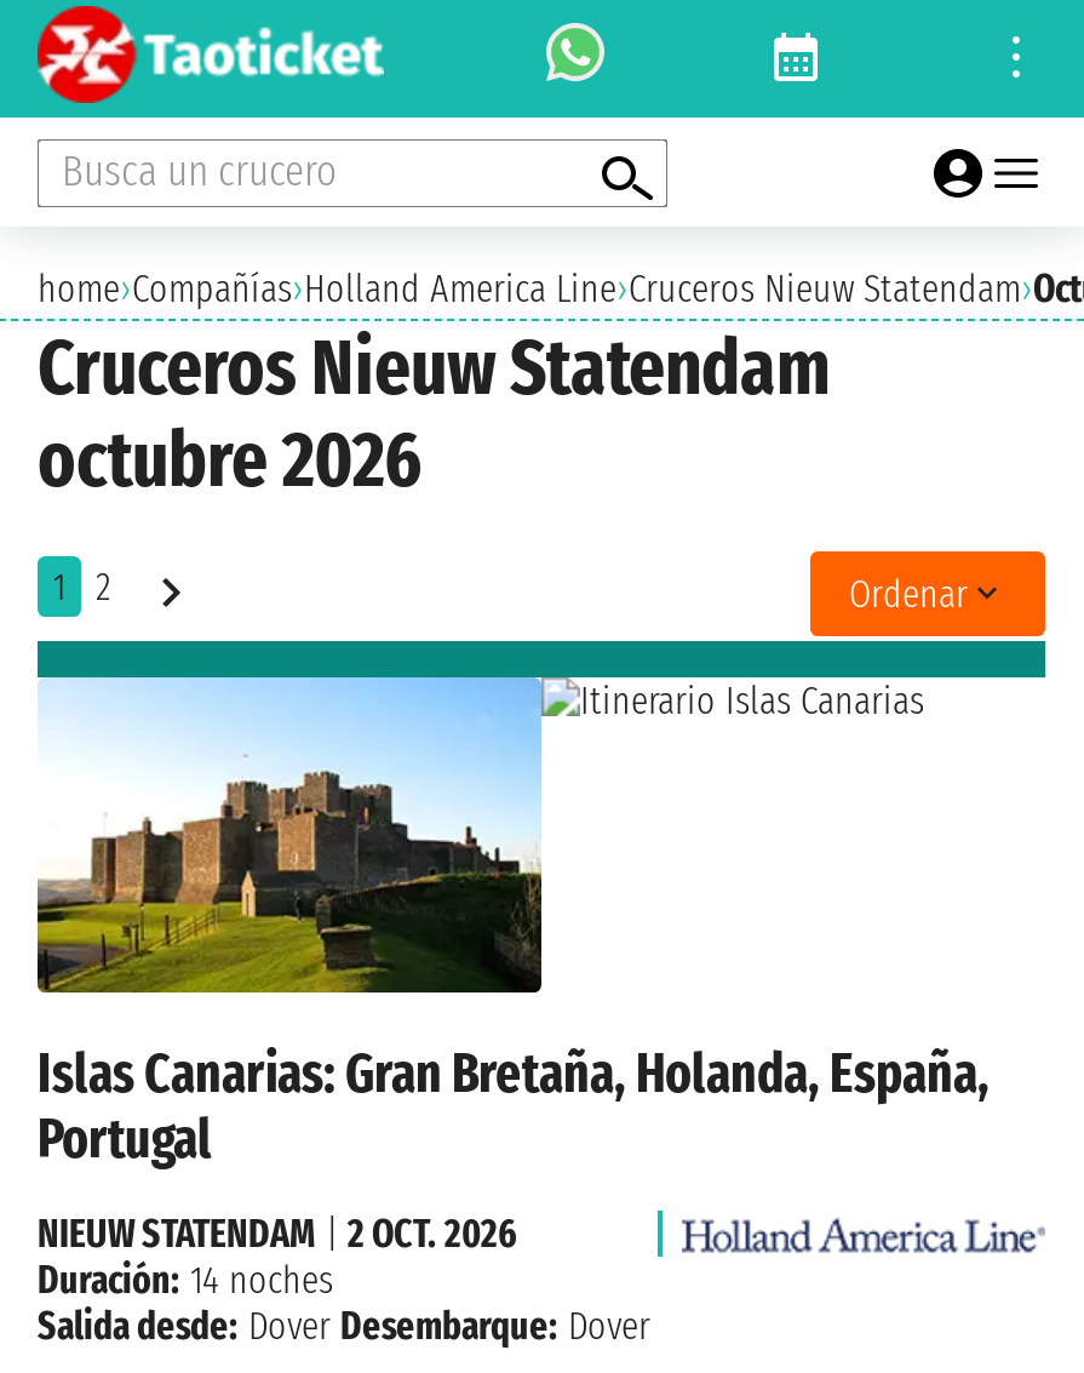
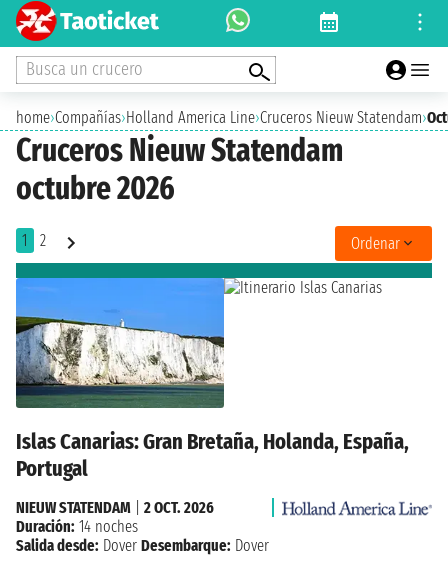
- [image]
+ [image]
